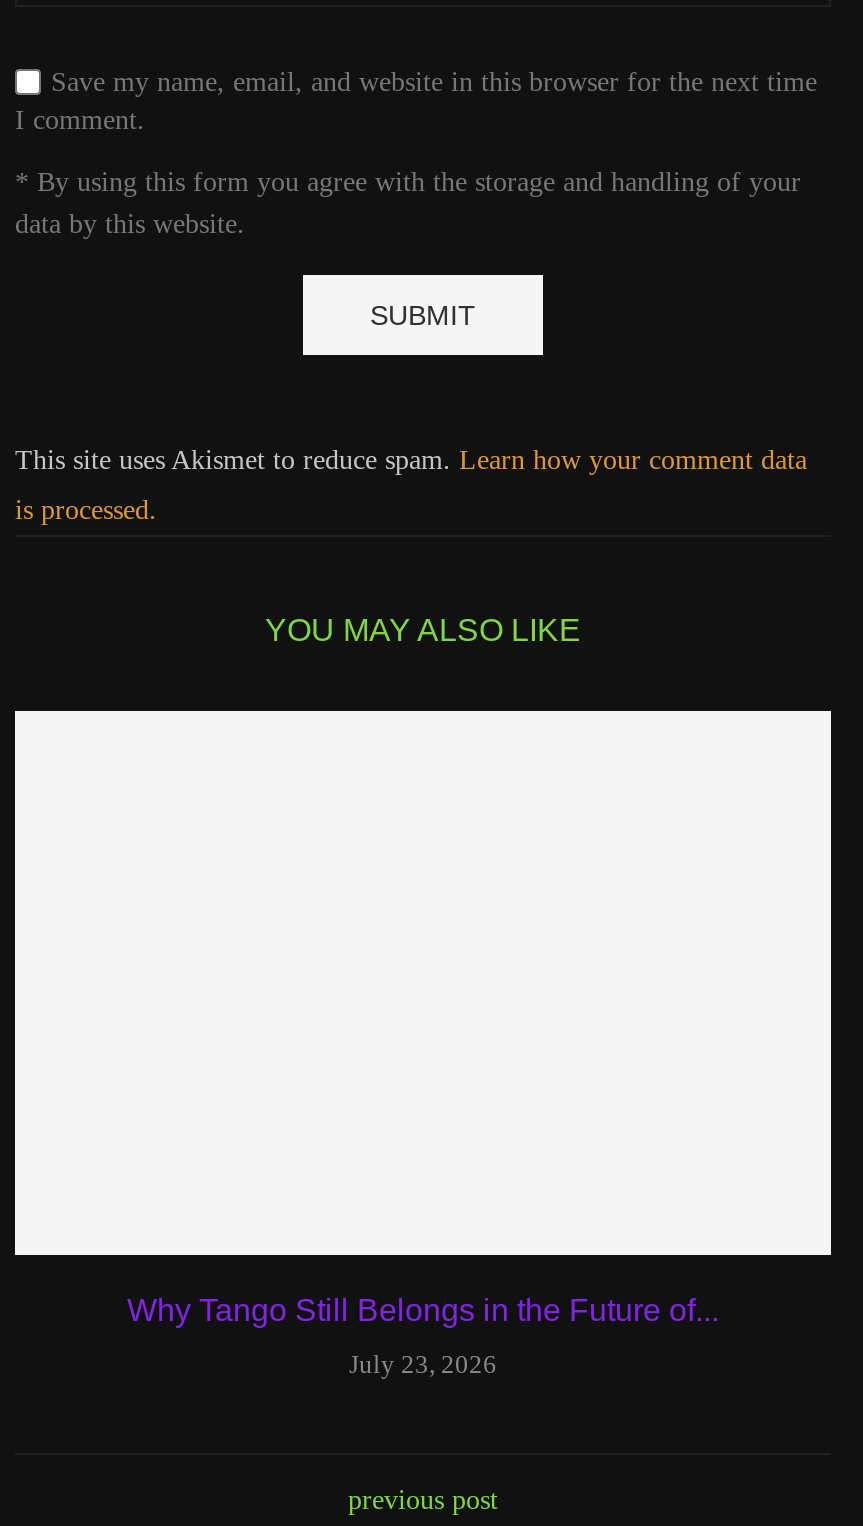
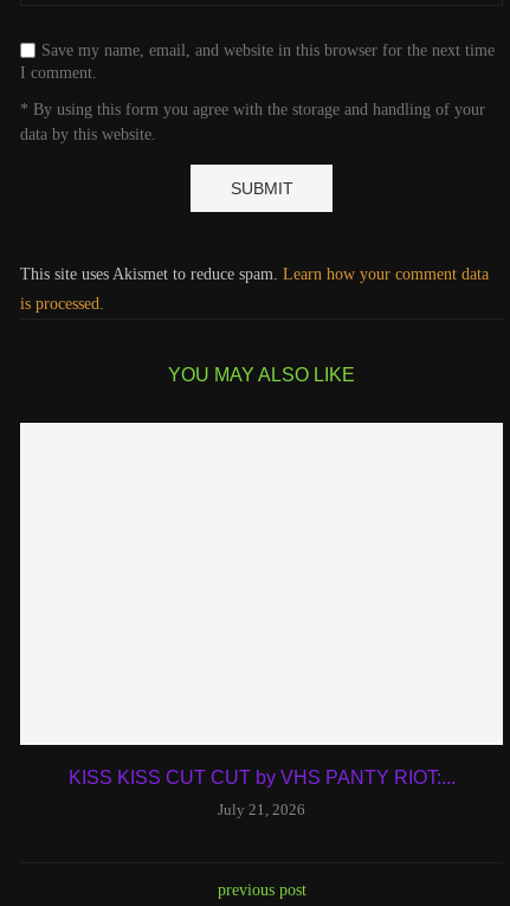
- Why Tango Still Belongs in the Future of...
+ KISS KISS CUT CUT by VHS PANTY RIOT:...

- July 23, 2026
+ July 21, 2026
